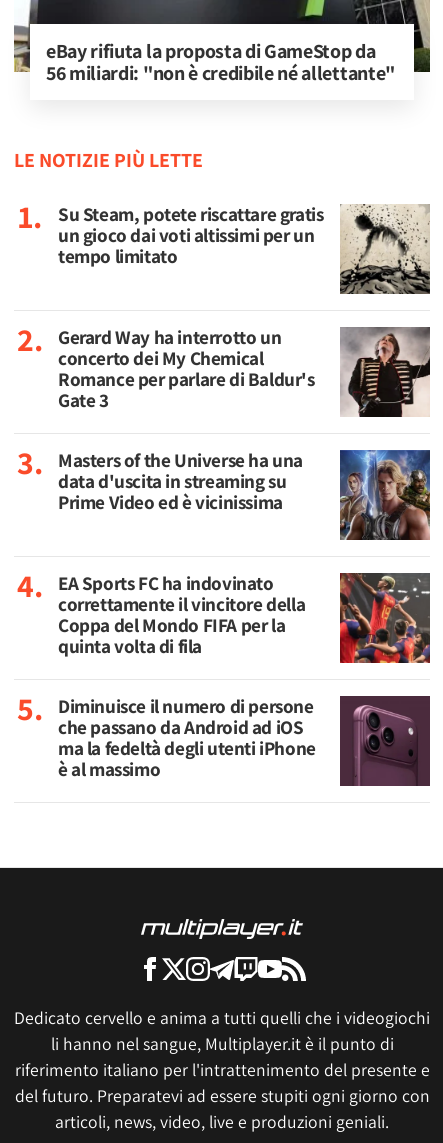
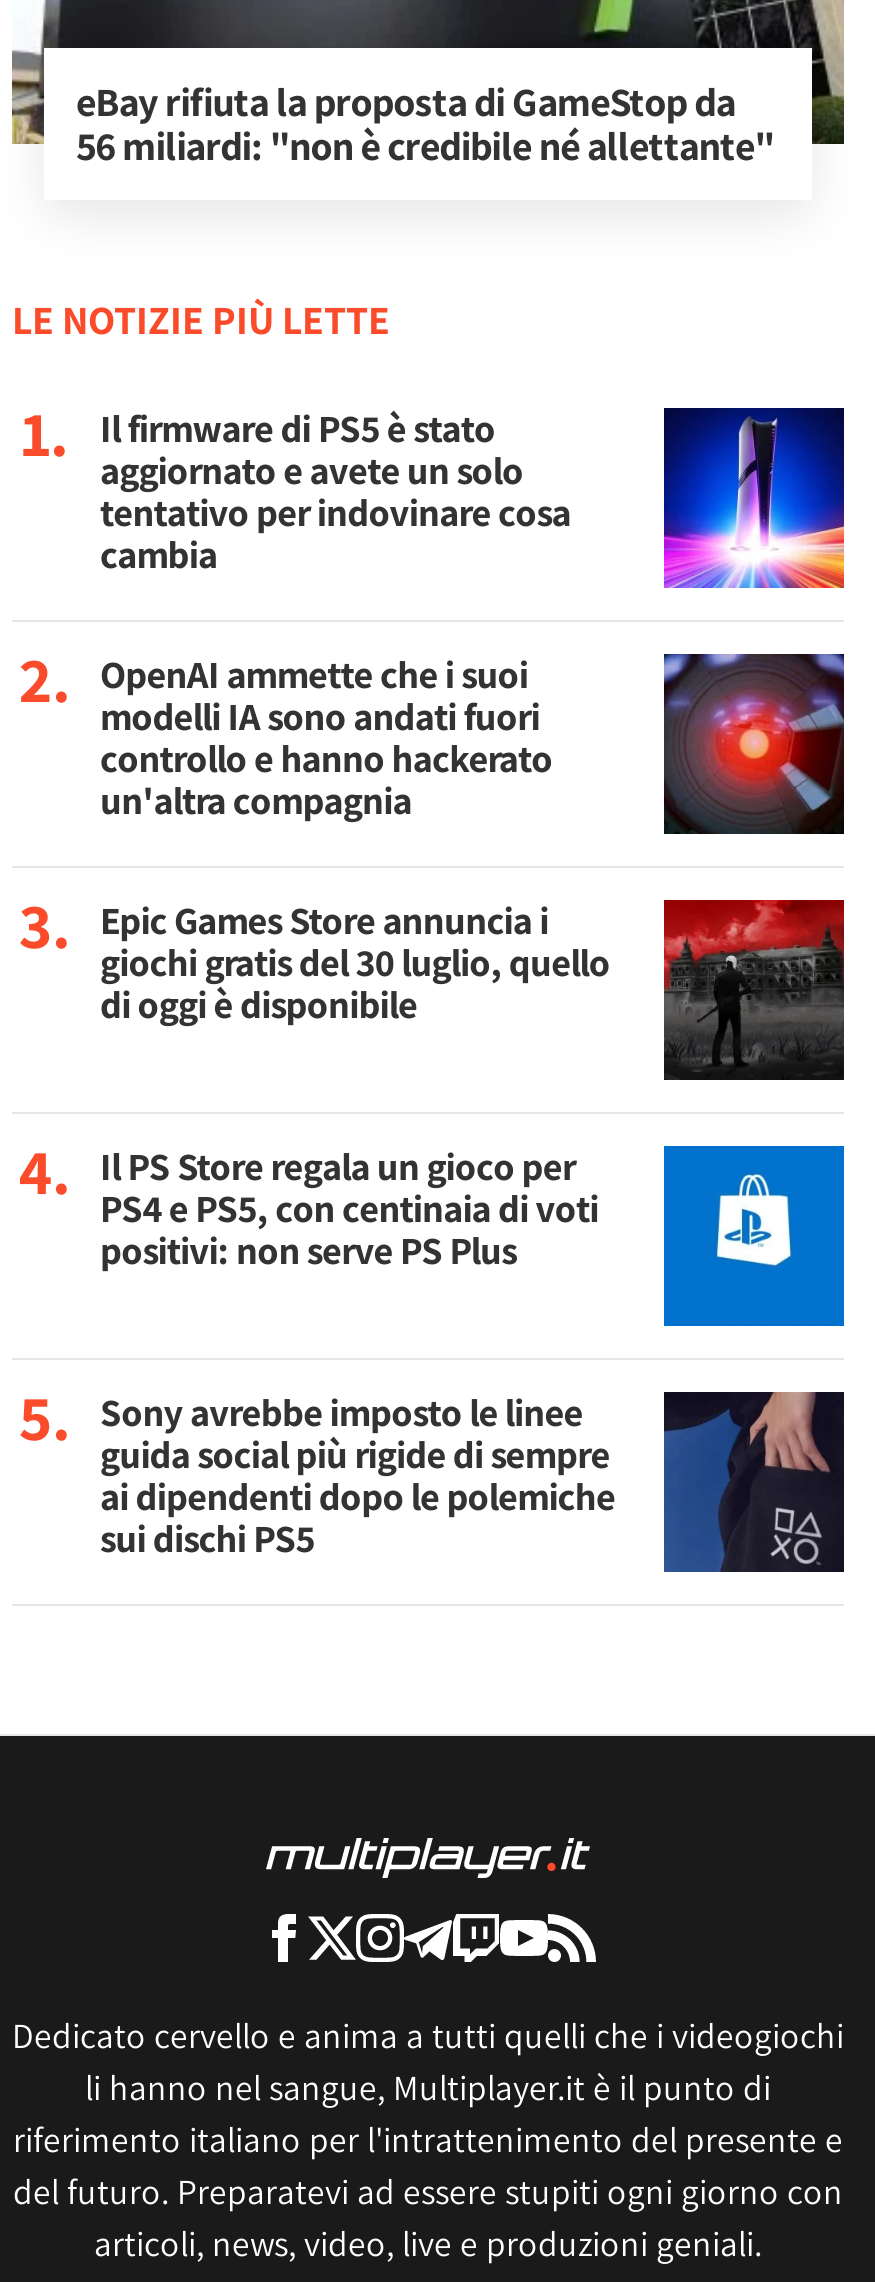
- Su Steam, potete riscattare gratis
- un gioco dai voti altissimi per un
- tempo limitato
+ Il firmware di PS5 è stato
+ aggiornato e avete un solo
+ tentativo per indovinare cosa
+ cambia

- [image]
+ [image]

- Gerard Way ha interrotto un
- concerto dei My Chemical
- Romance per parlare di Baldur's
- Gate 3
+ OpenAI ammette che i suoi
+ modelli IA sono andati fuori
+ controllo e hanno hackerato
+ un'altra compagnia

- [image]
+ [image]

- [image]
- Masters of the Universe ha una
- data d'uscita in streaming su
- Prime Video ed è vicinissima
+ [image]
+ Epic Games Store annuncia i
+ giochi gratis del 30 luglio, quello
+ di oggi è disponibile

- [image]
- EA Sports FC ha indovinato
- correttamente il vincitore della
- Coppa del Mondo FIFA per la
- quinta volta di fila
+ [image]
+ Il PS Store regala un gioco per
+ PS4 e PS5, con centinaia di voti
+ positivi: non serve PS Plus

- [image]
- Diminuisce il numero di persone
- che passano da Android ad iOS
- ma la fedeltà degli utenti iPhone
- è al massimo
+ [image]
+ Sony avrebbe imposto le linee
+ guida social più rigide di sempre
+ ai dipendenti dopo le polemiche
+ sui dischi PS5
